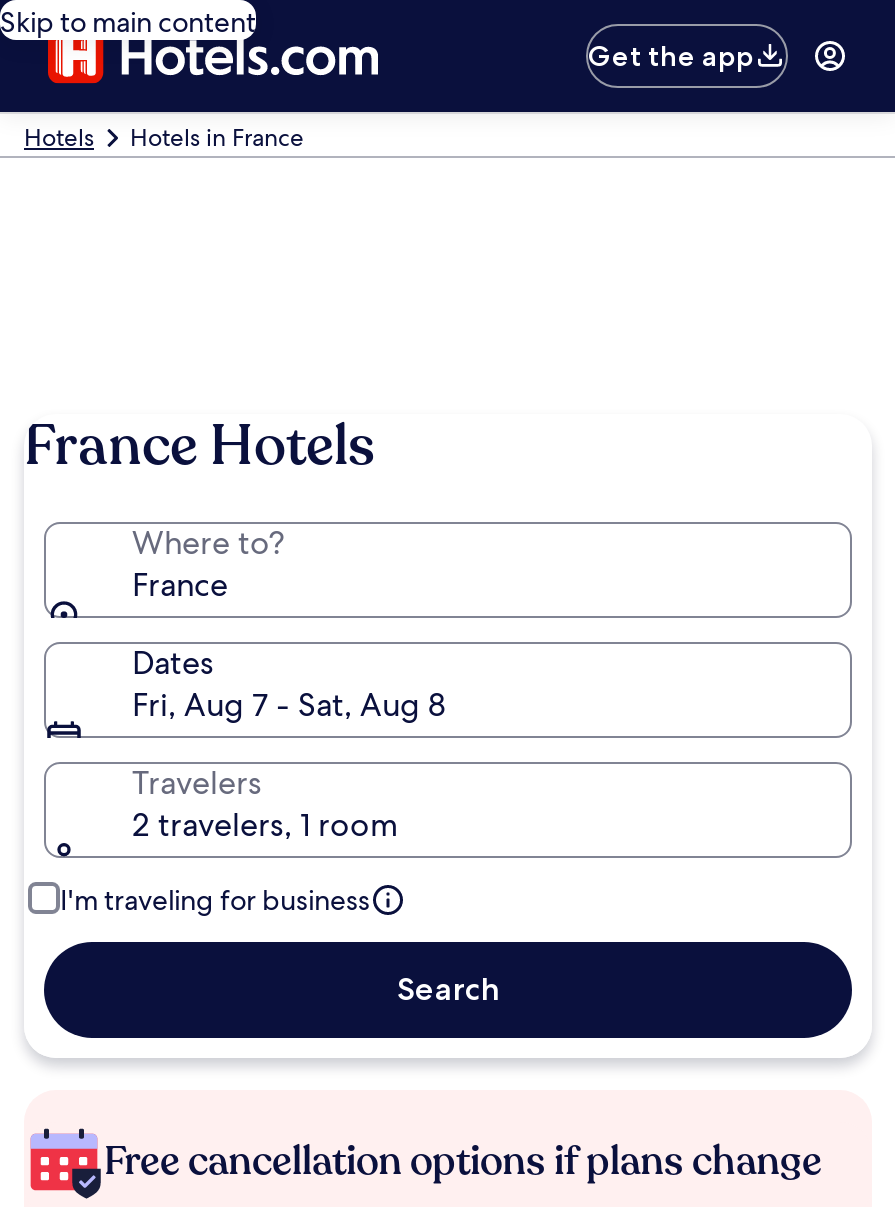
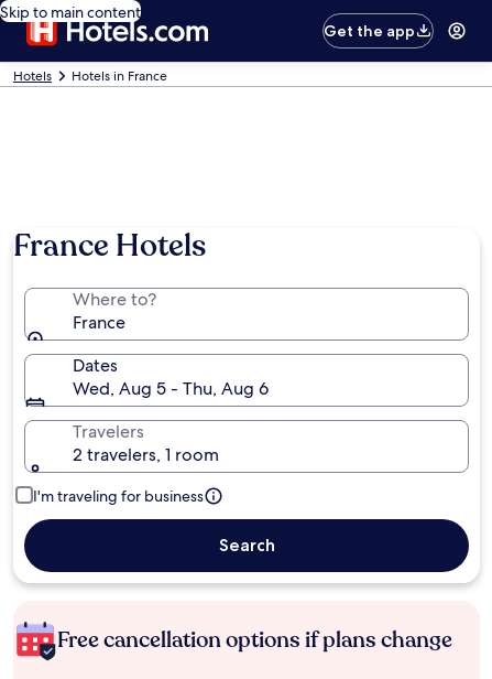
- Fri, Aug 7 - Sat, Aug 8
+ Wed, Aug 5 - Thu, Aug 6
